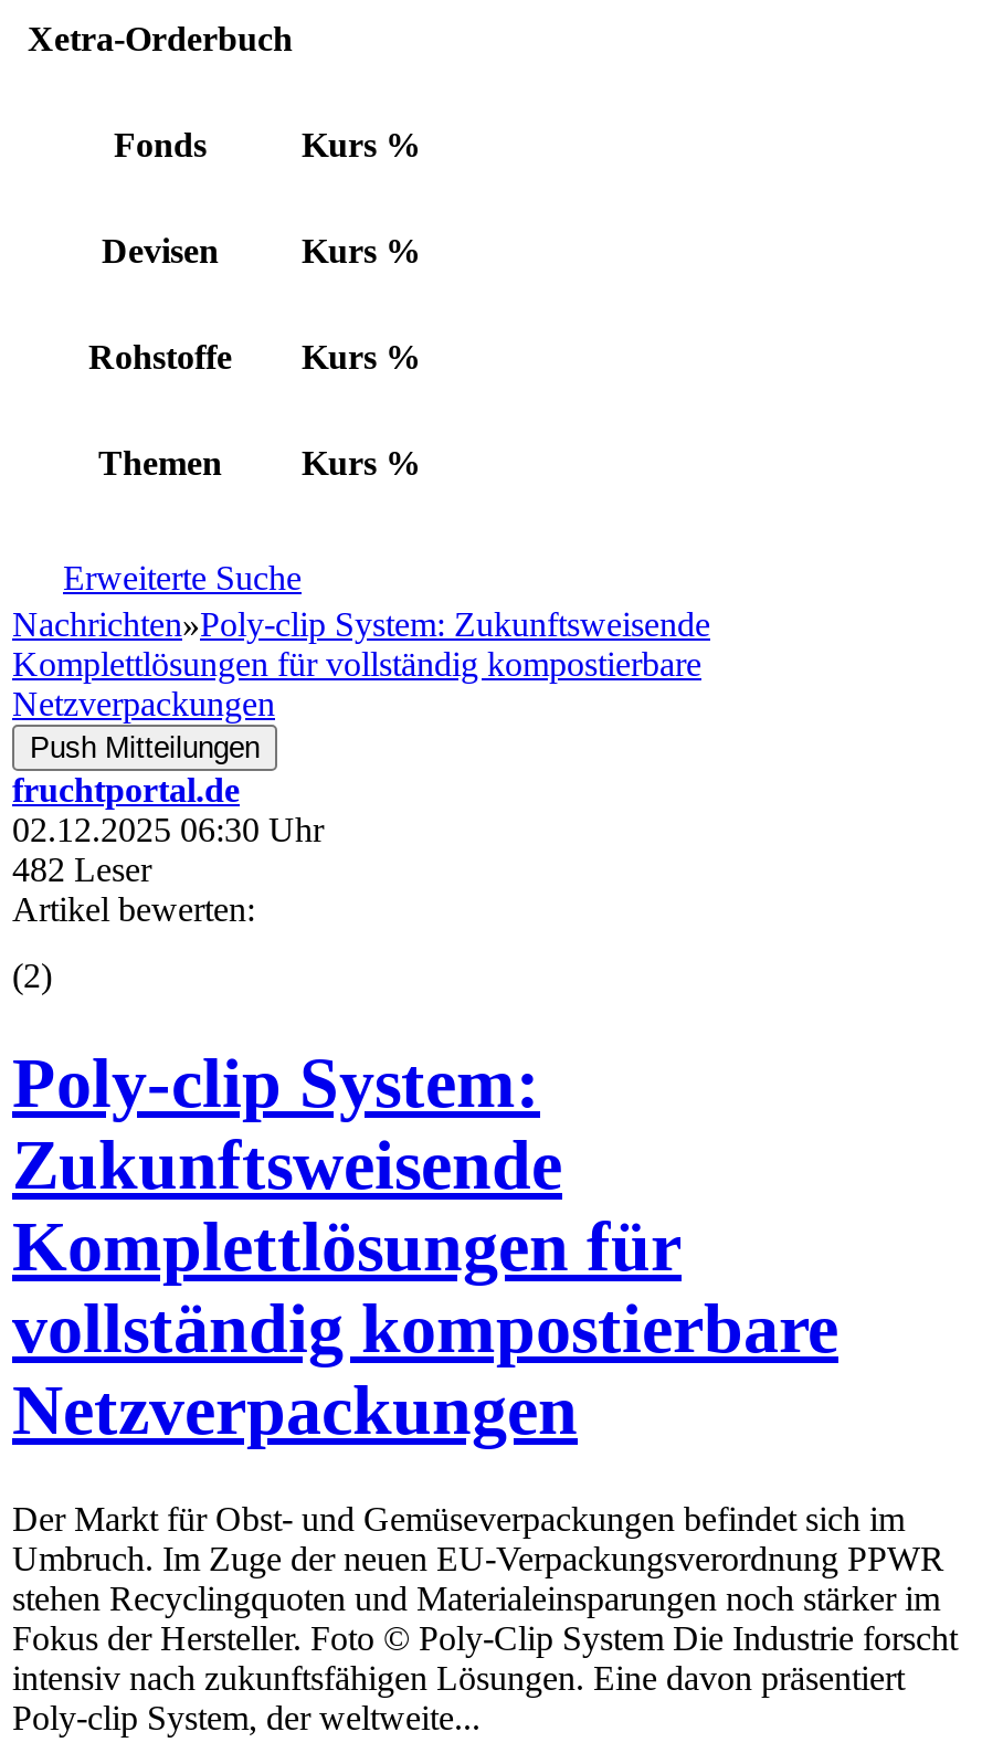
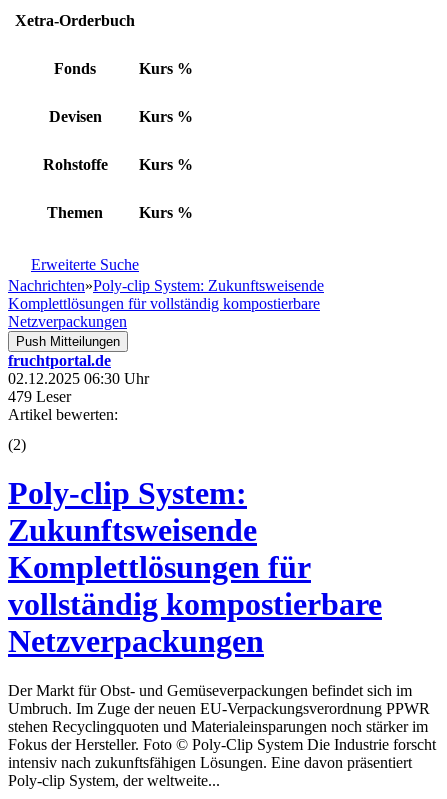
- 482 Leser
+ 479 Leser
